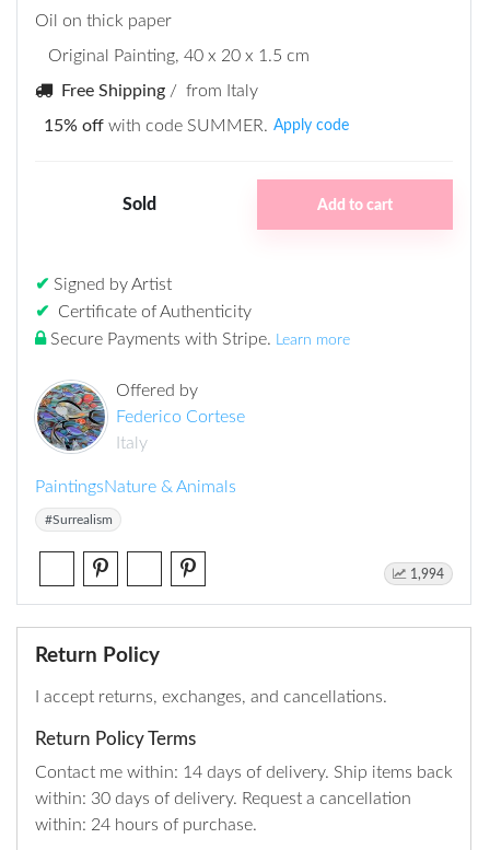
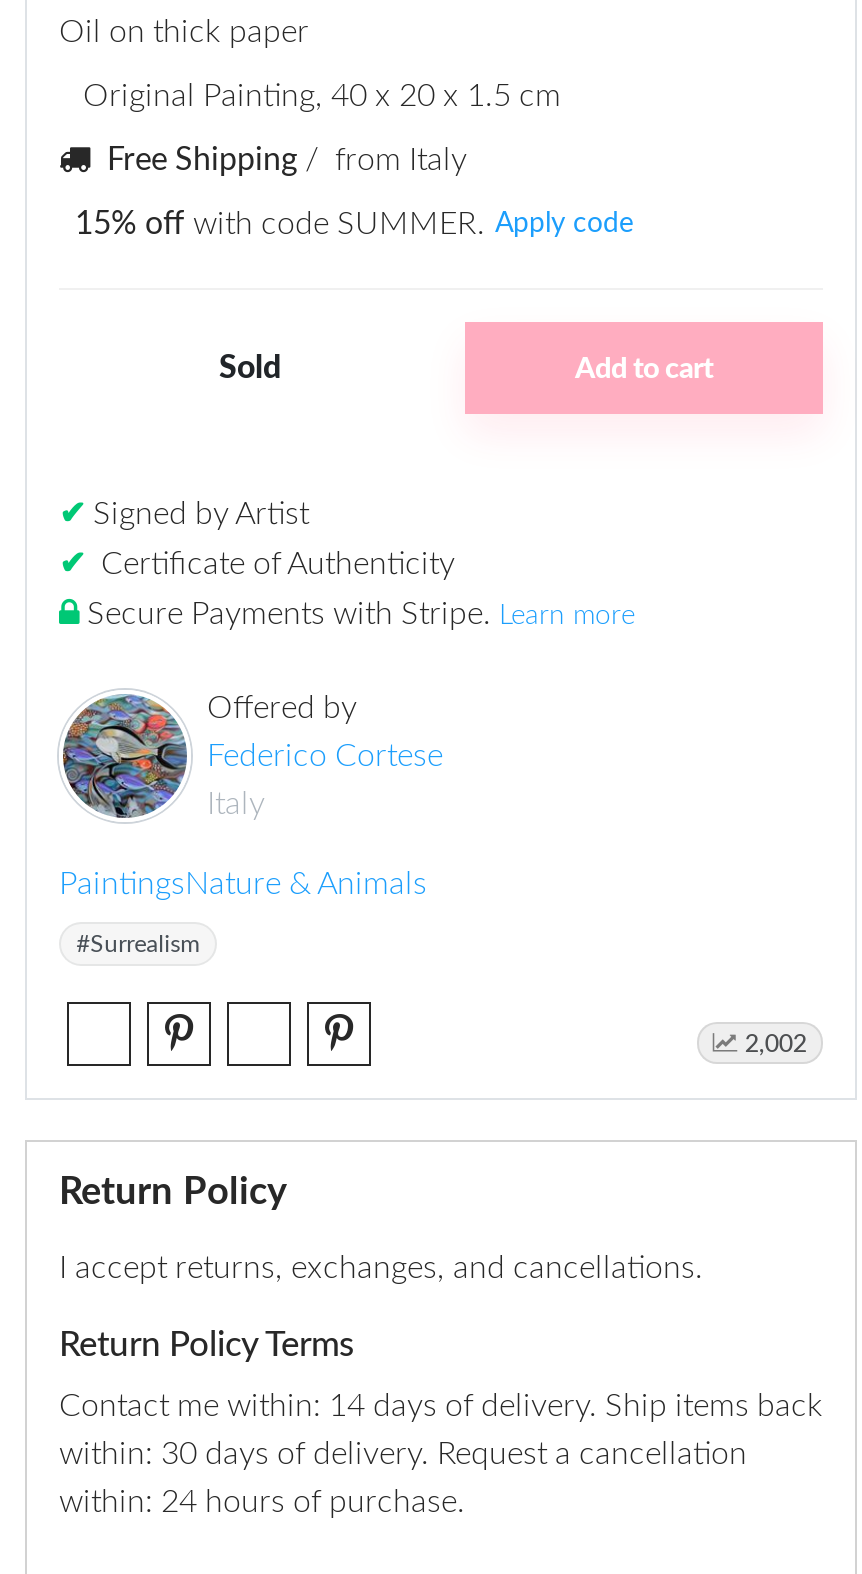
- 1,994
+ 2,002
